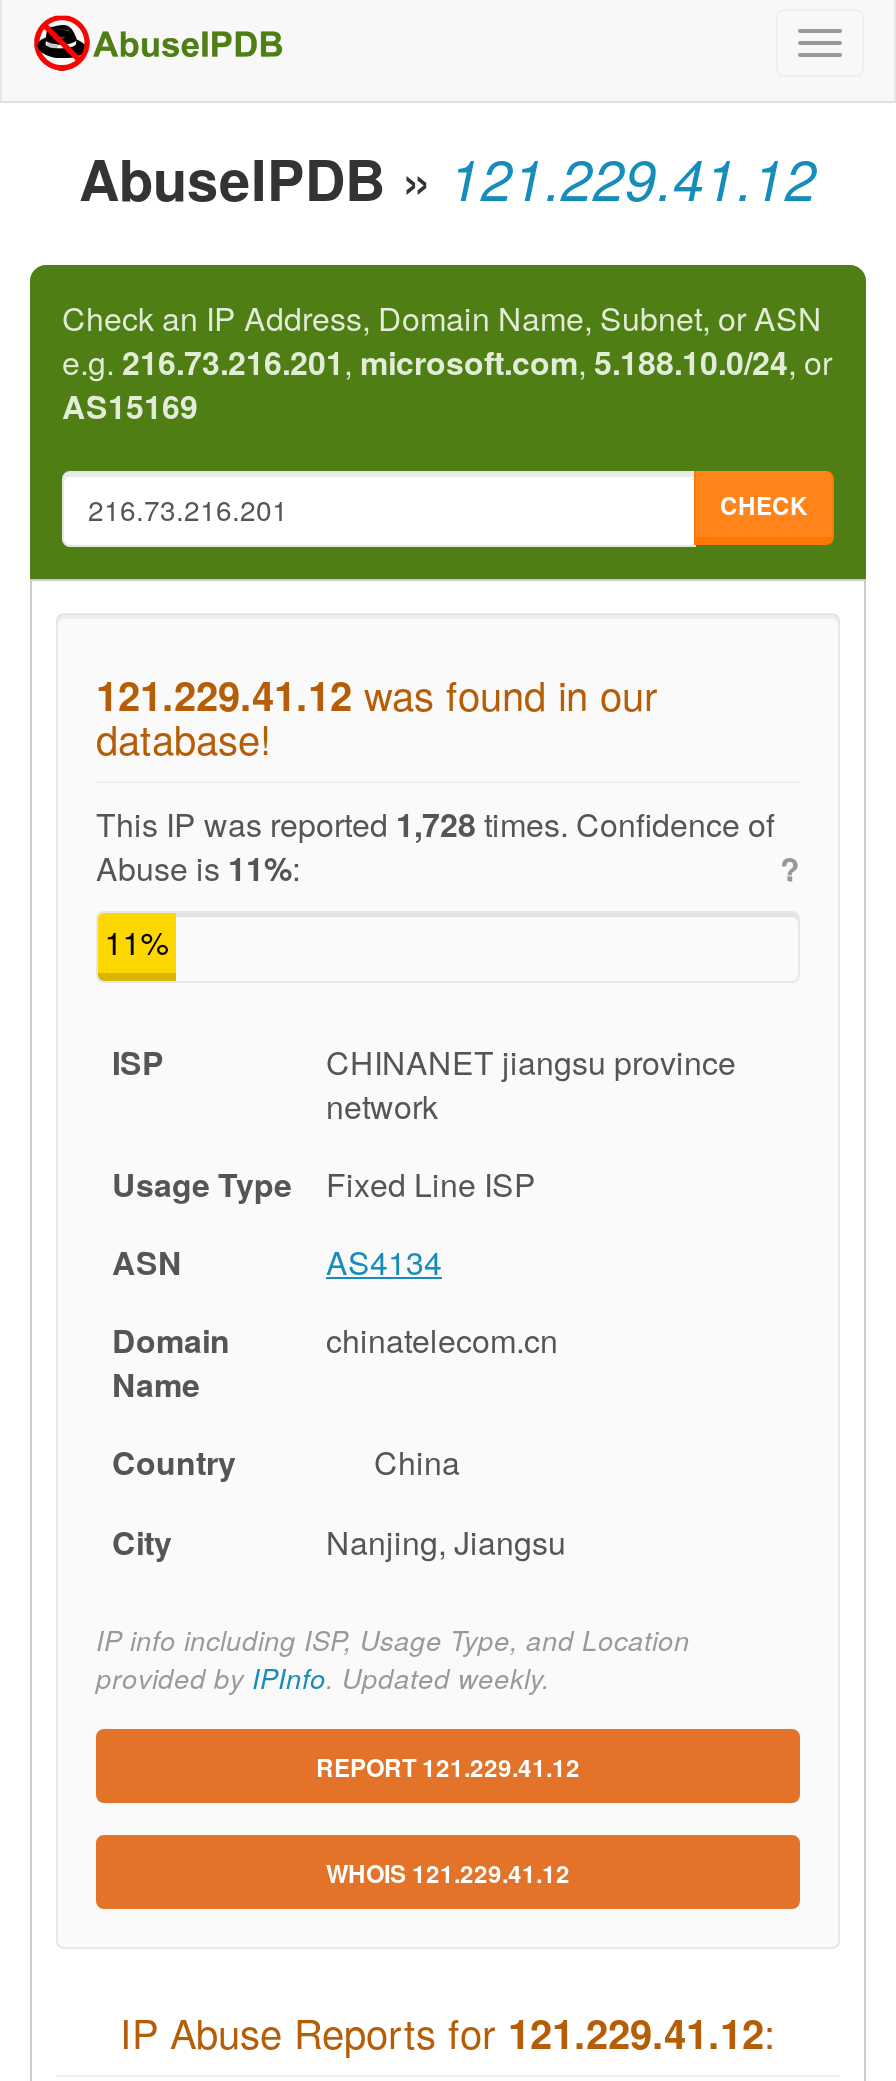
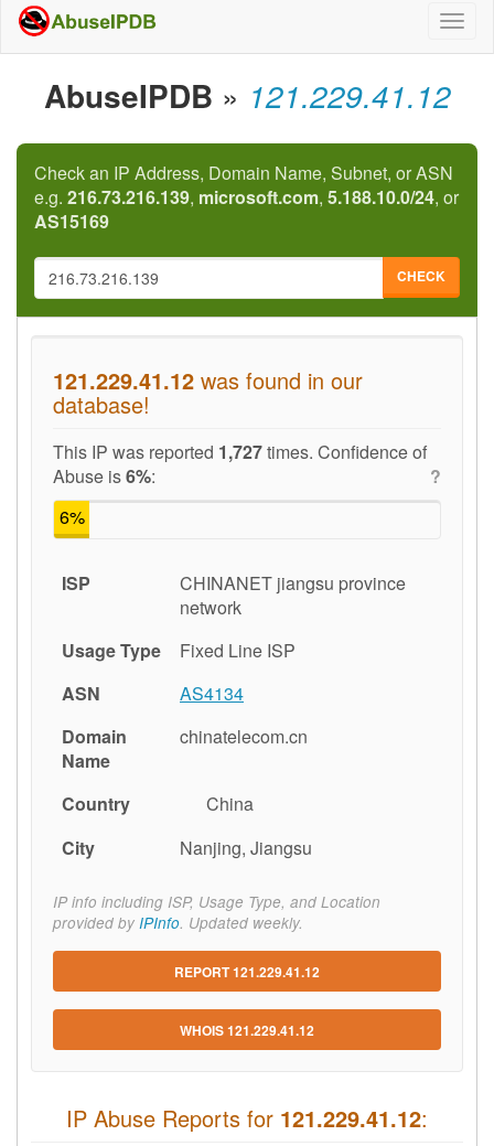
- e.g. 216.73.216.201, microsoft.com, 5.188.10.0/24, or
+ e.g. 216.73.216.139, microsoft.com, 5.188.10.0/24, or

- This IP was reported 1,728 times. Confidence of
+ This IP was reported 1,727 times. Confidence of

- Abuse is 11%:
+ Abuse is 6%:

- 11%
+ 6%
